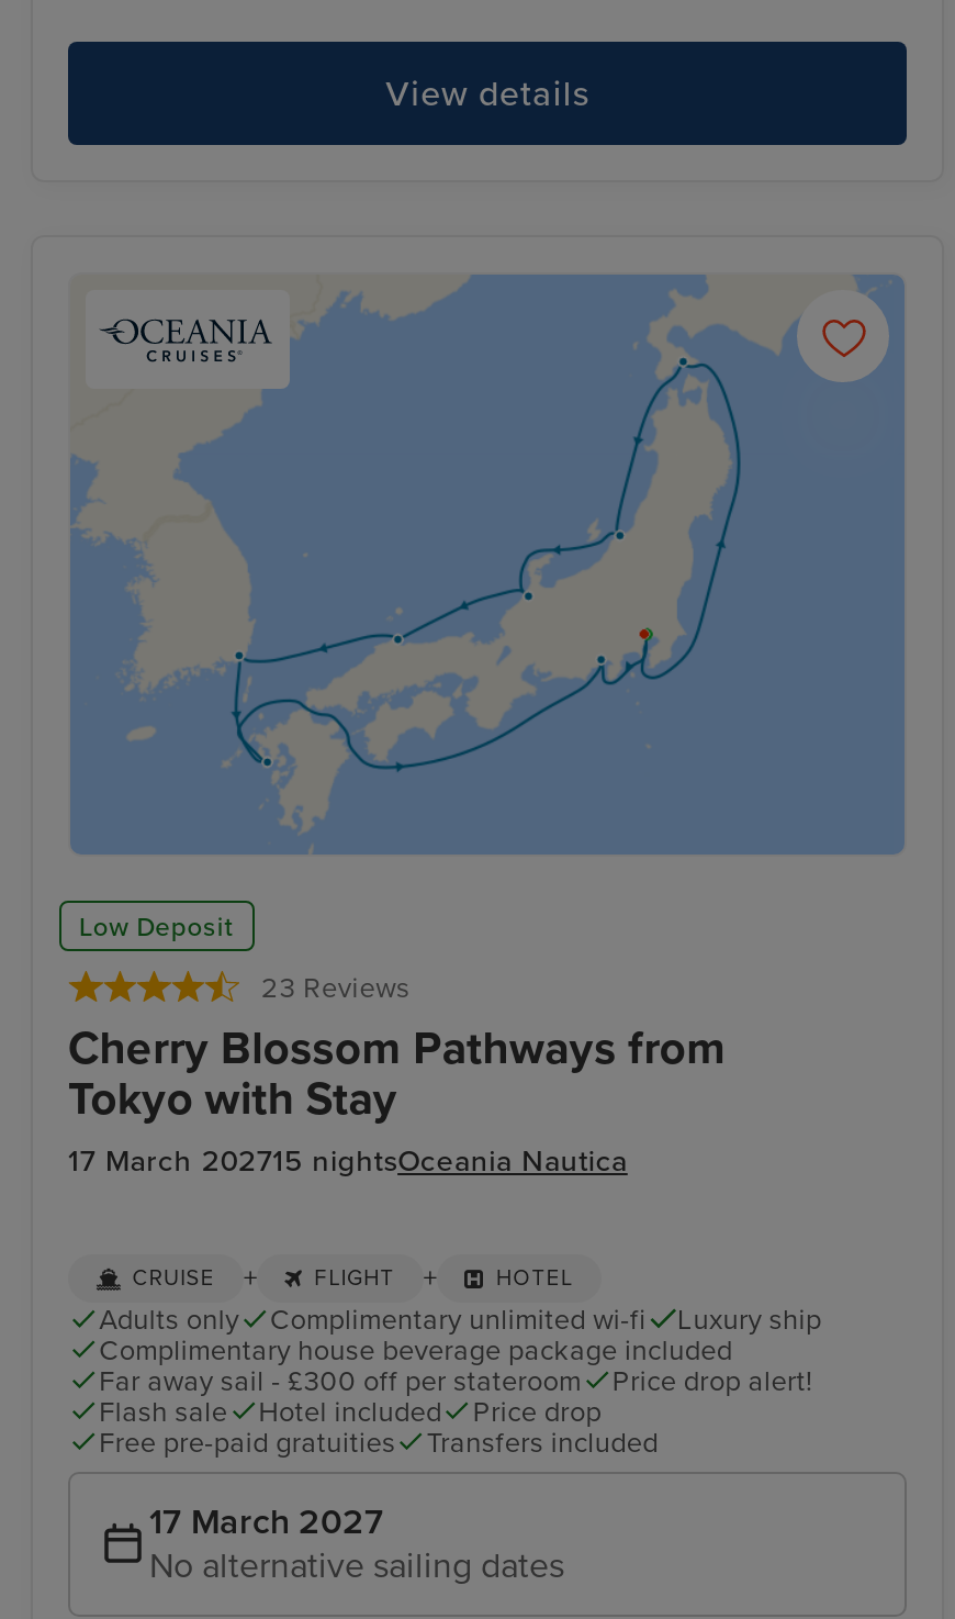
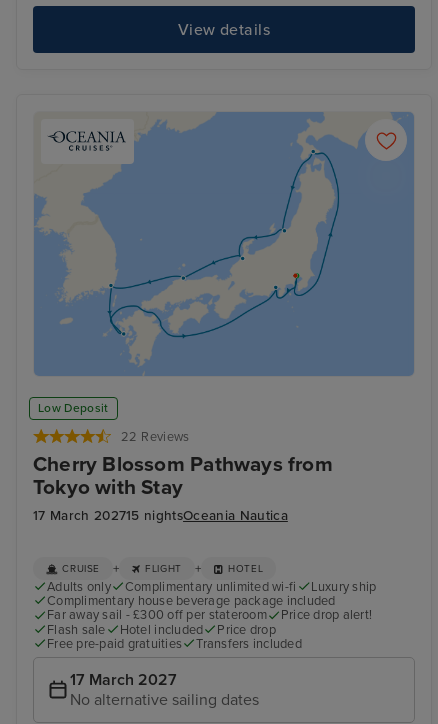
- 23 Reviews
+ 22 Reviews
